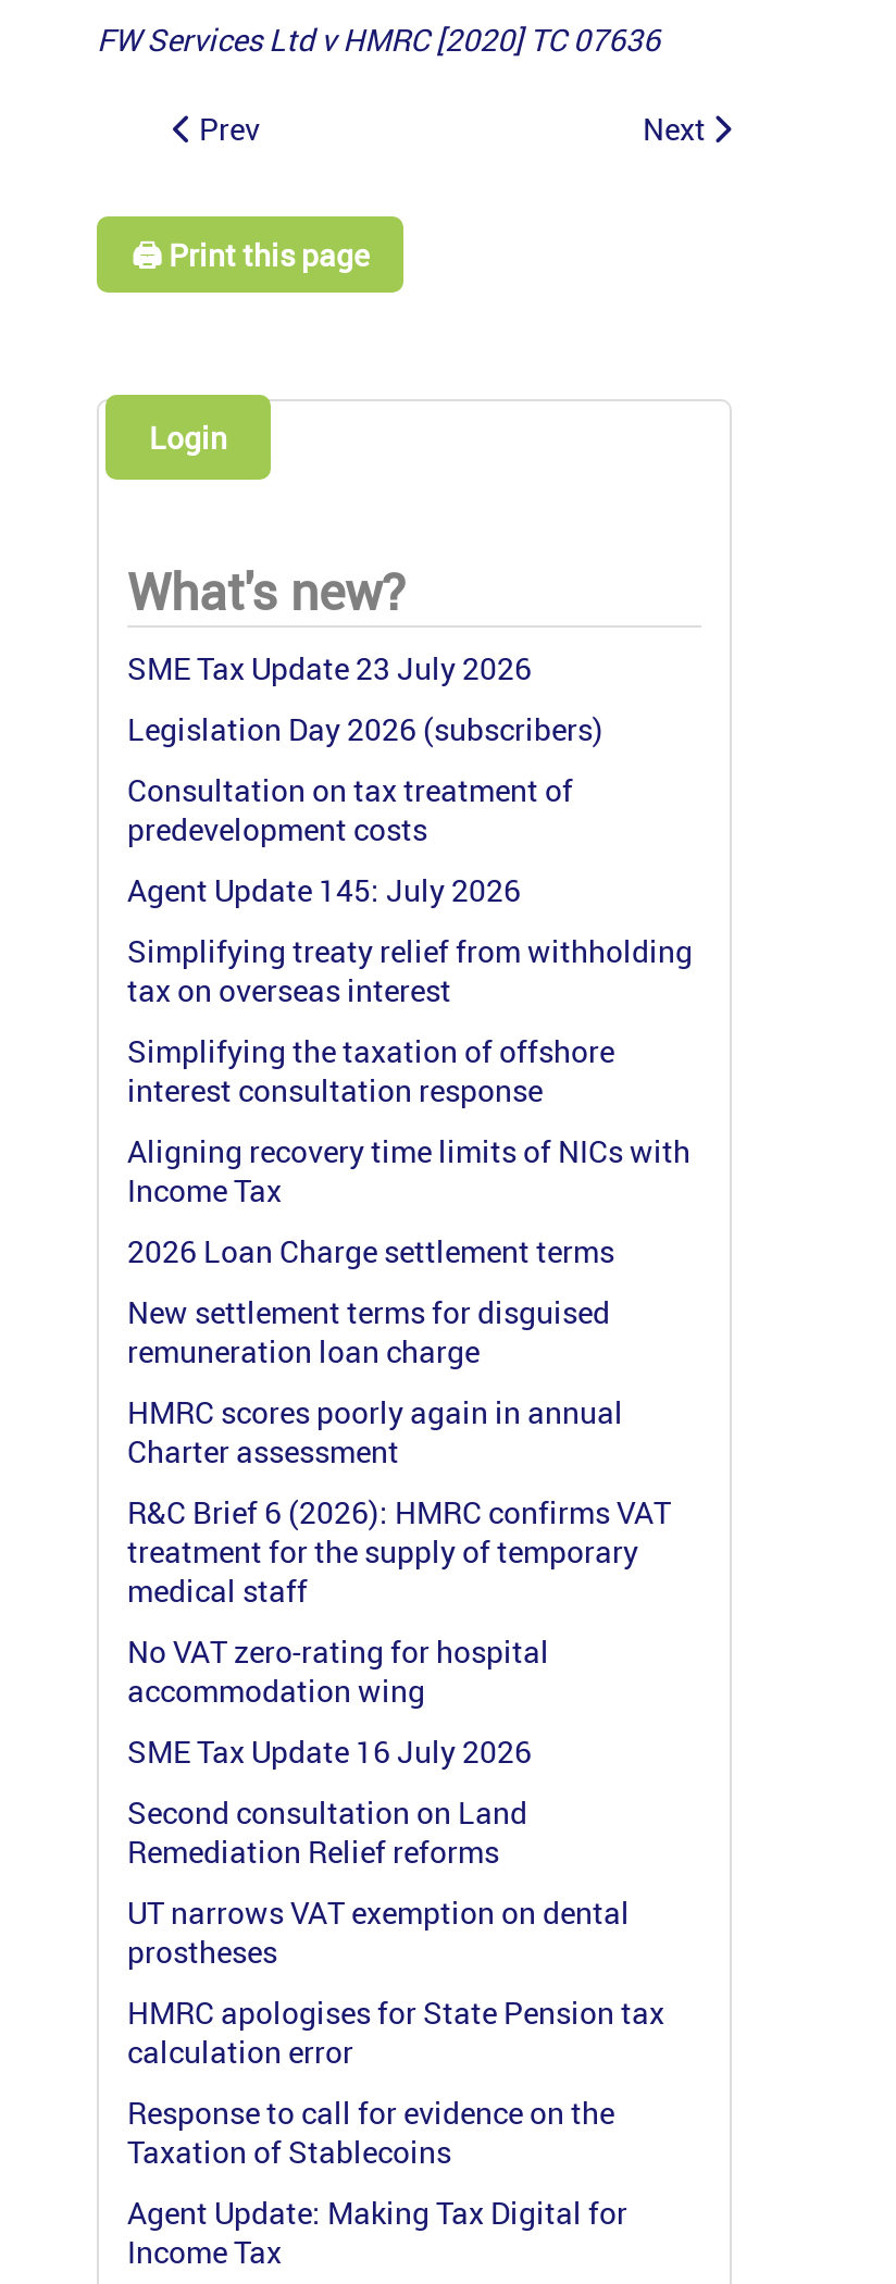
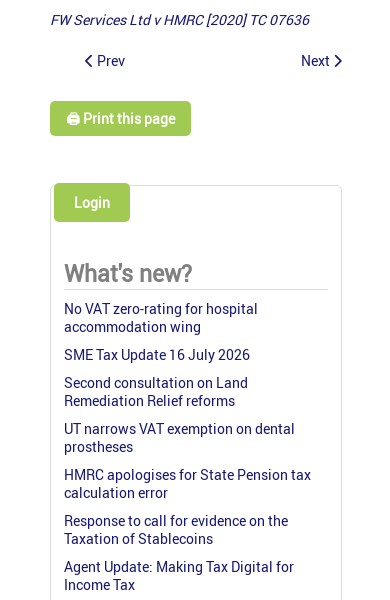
- SME Tax Update 23 July 2026
- Legislation Day 2026 (subscribers)
- Consultation on tax treatment of
- predevelopment costs
- Agent Update 145: July 2026
- Simplifying treaty relief from withholding
- tax on overseas interest
- Simplifying the taxation of offshore
- interest consultation response
- Aligning recovery time limits of NICs with
- Income Tax
- 2026 Loan Charge settlement terms
- New settlement terms for disguised
- remuneration loan charge
- HMRC scores poorly again in annual
- Charter assessment
- R&C Brief 6 (2026): HMRC confirms VAT
- treatment for the supply of temporary
- medical staff
